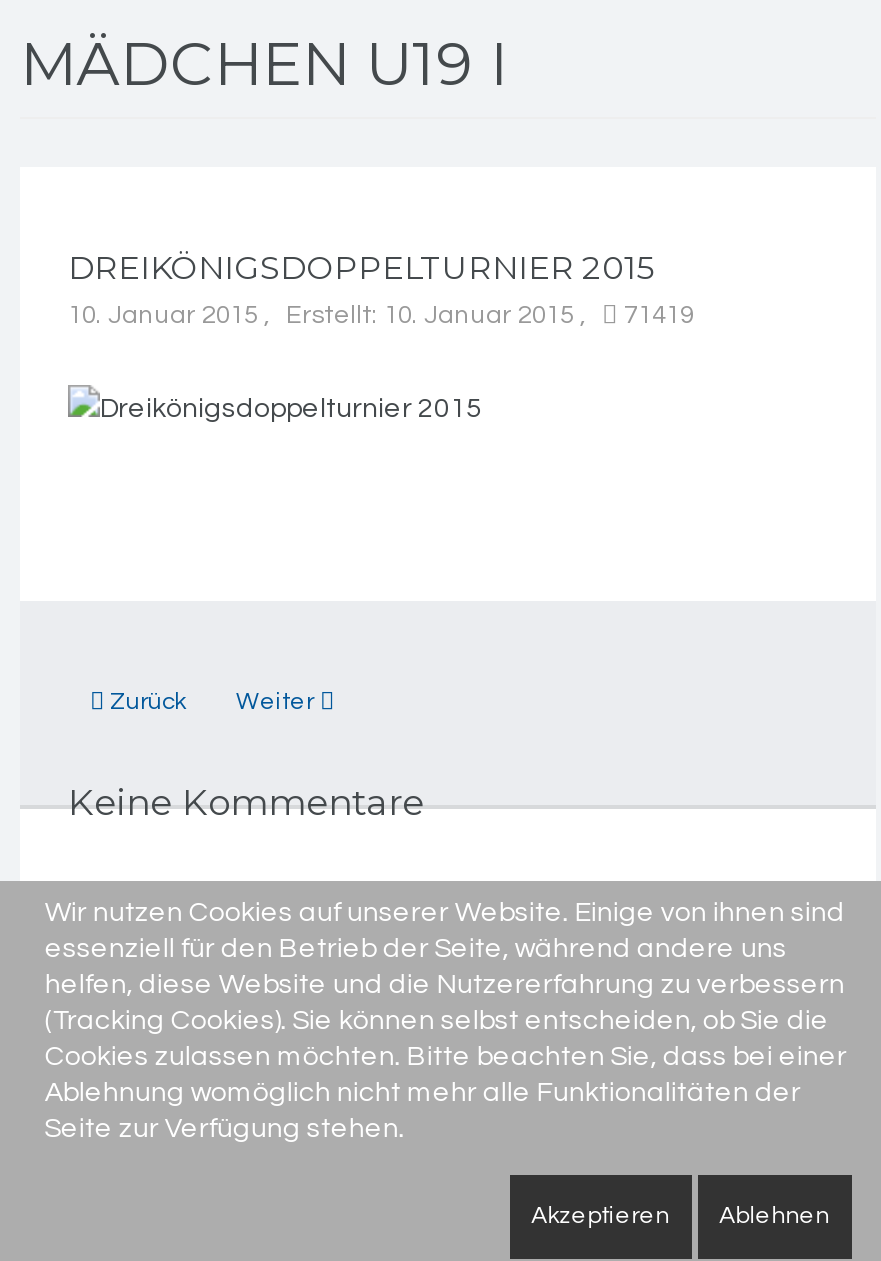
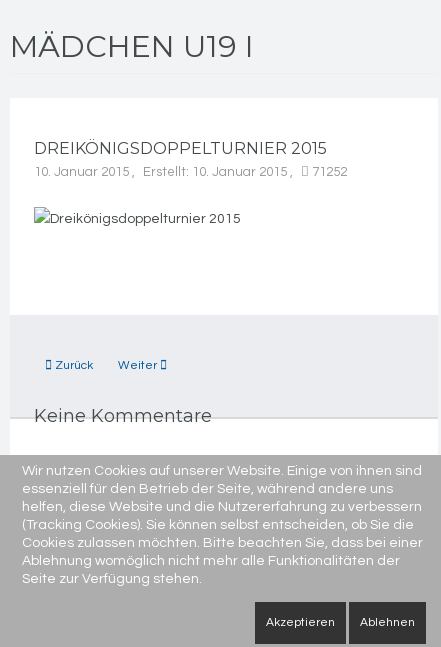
- 10. Januar 2015 Erstellt: 10. Januar 2015 71419
+ 10. Januar 2015 Erstellt: 10. Januar 2015 71252
